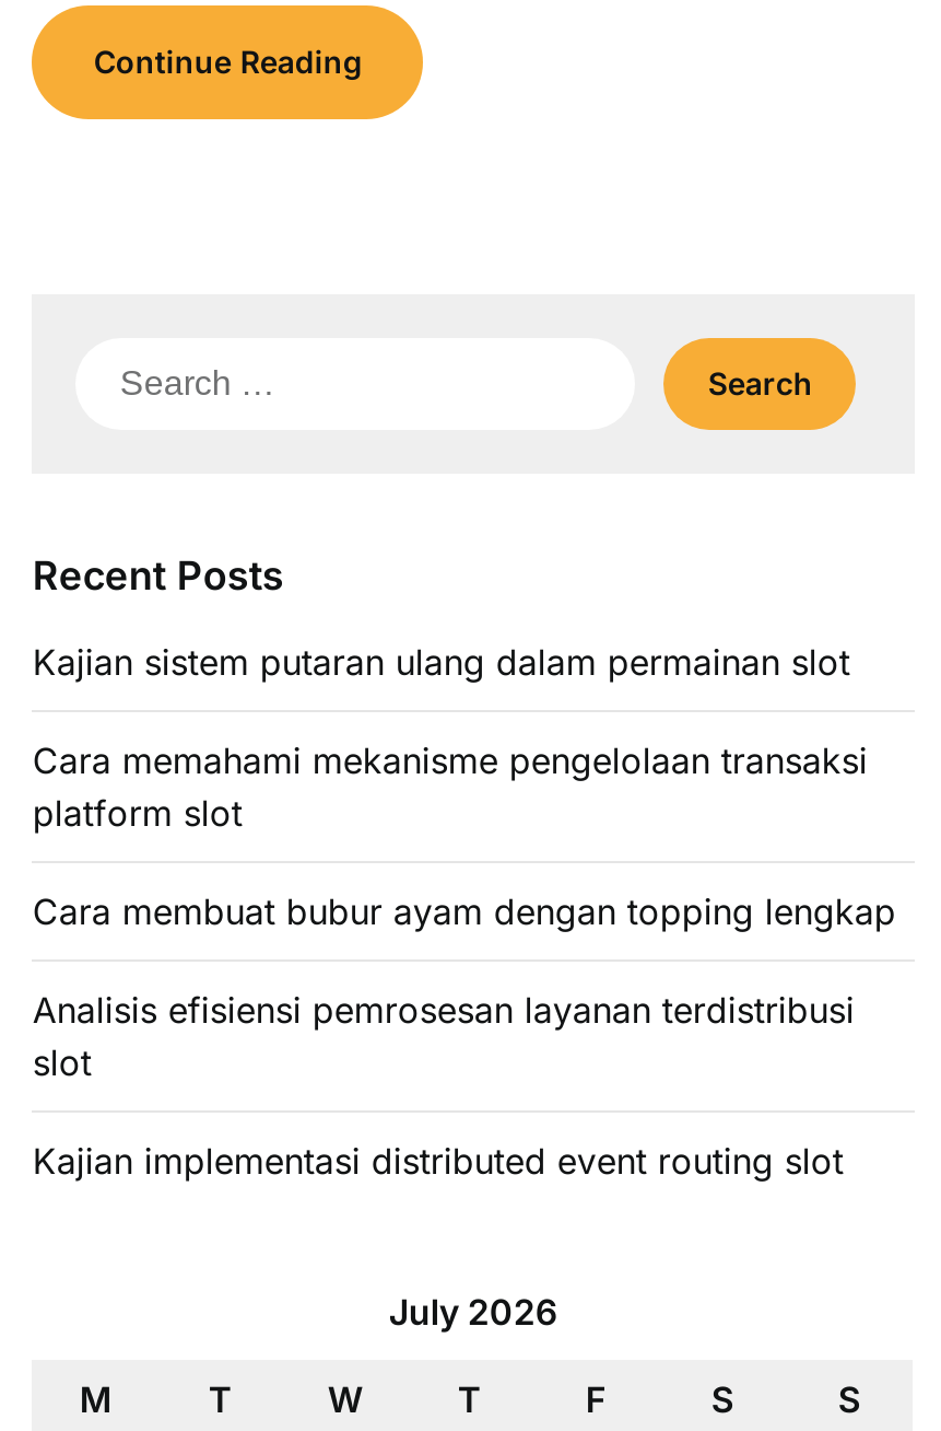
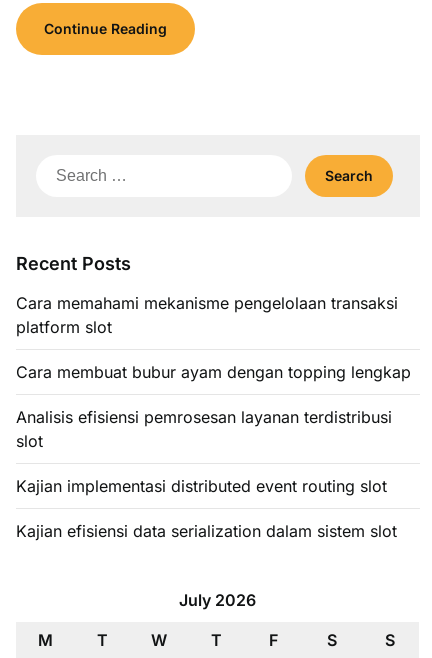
- Kajian sistem putaran ulang dalam permainan slot

moved up: Cara memahami mekanisme pengelolaan transaksi | platform slot | Cara membuat bubur ayam dengan topping lengkap | Analisis efisiensi pemrosesan layanan terdistribusi | slot | Kajian implementasi distributed event routing slot

+ Kajian efisiensi data serialization dalam sistem slot
